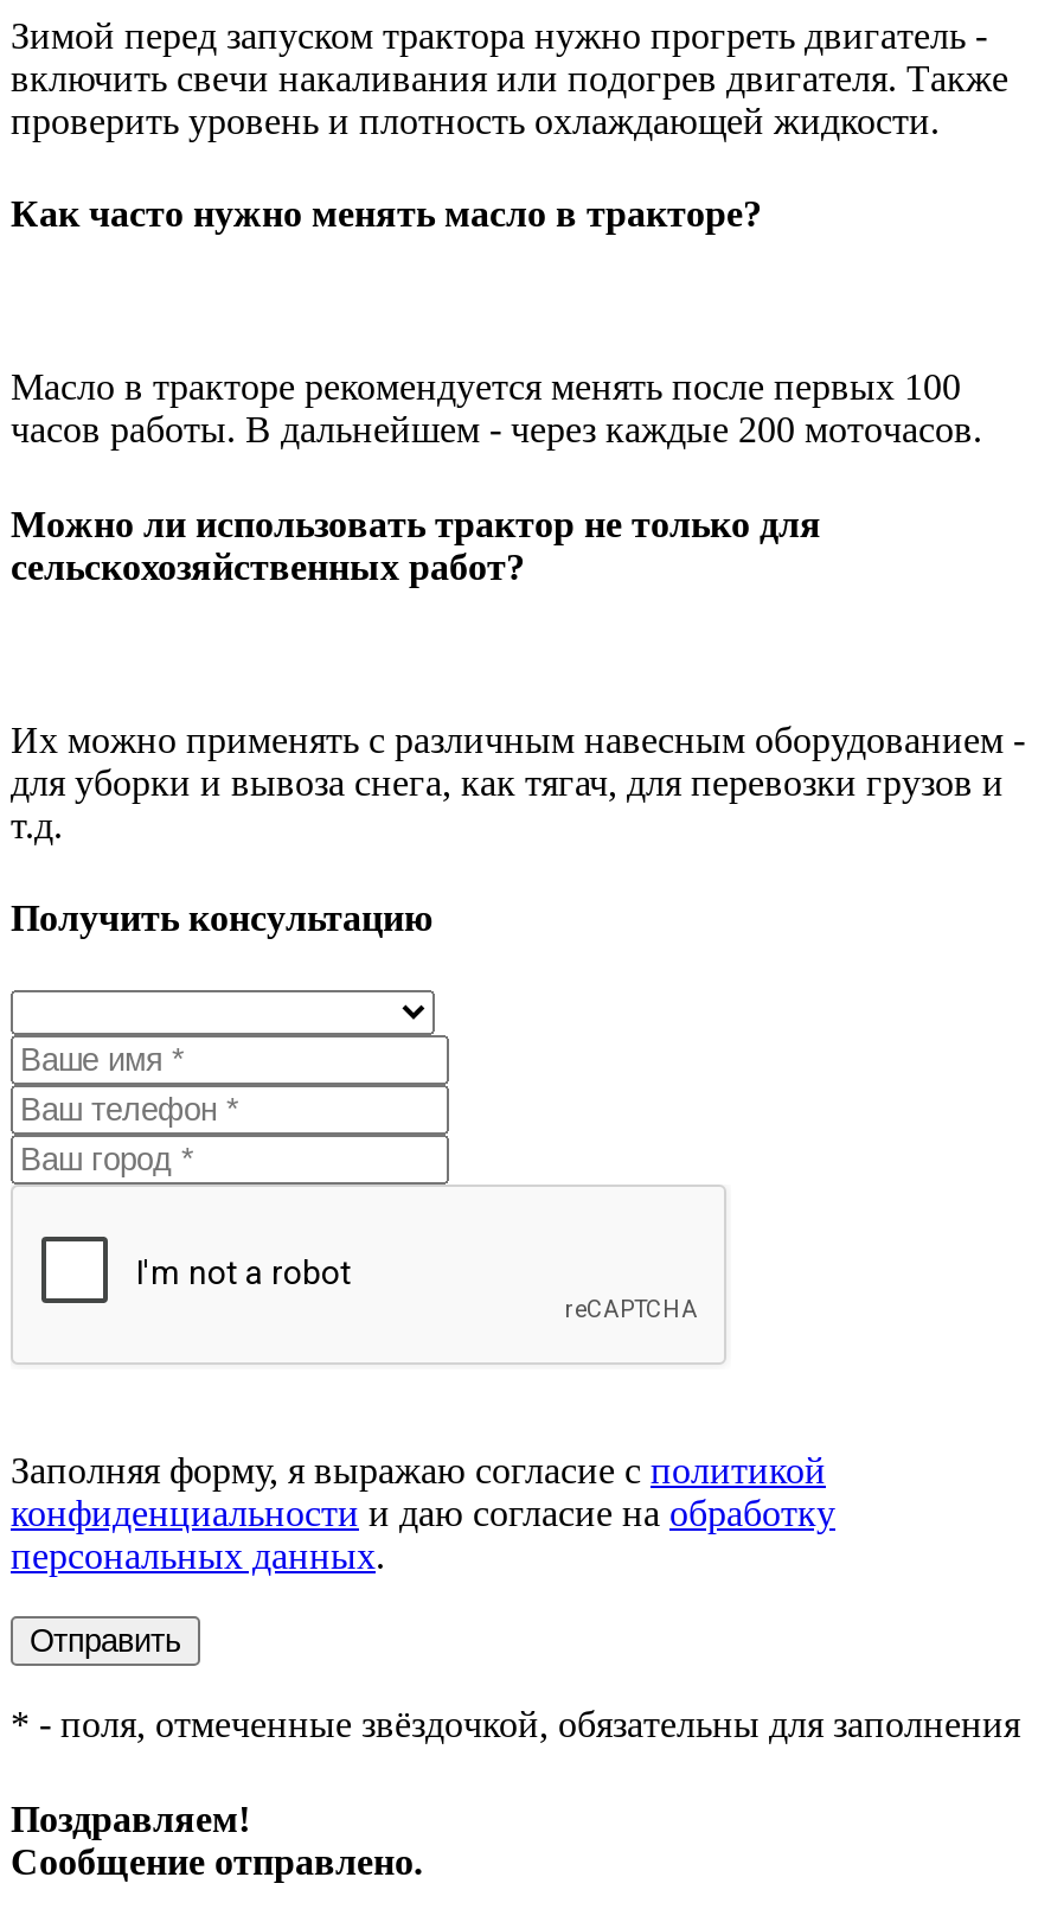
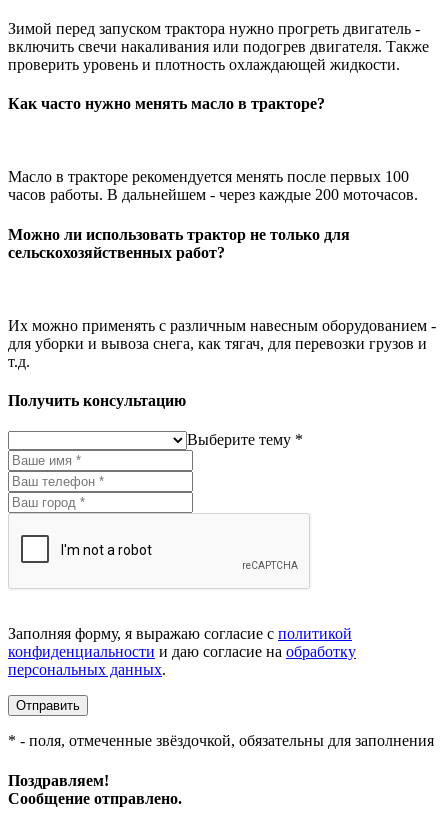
+ Выберите тему *
